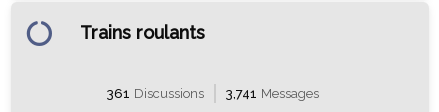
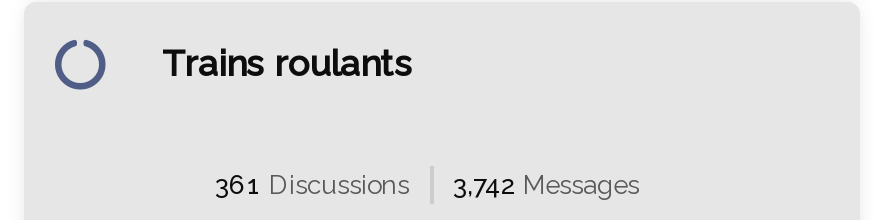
- 361 Discussions 3,741 Messages
+ 361 Discussions 3,742 Messages
